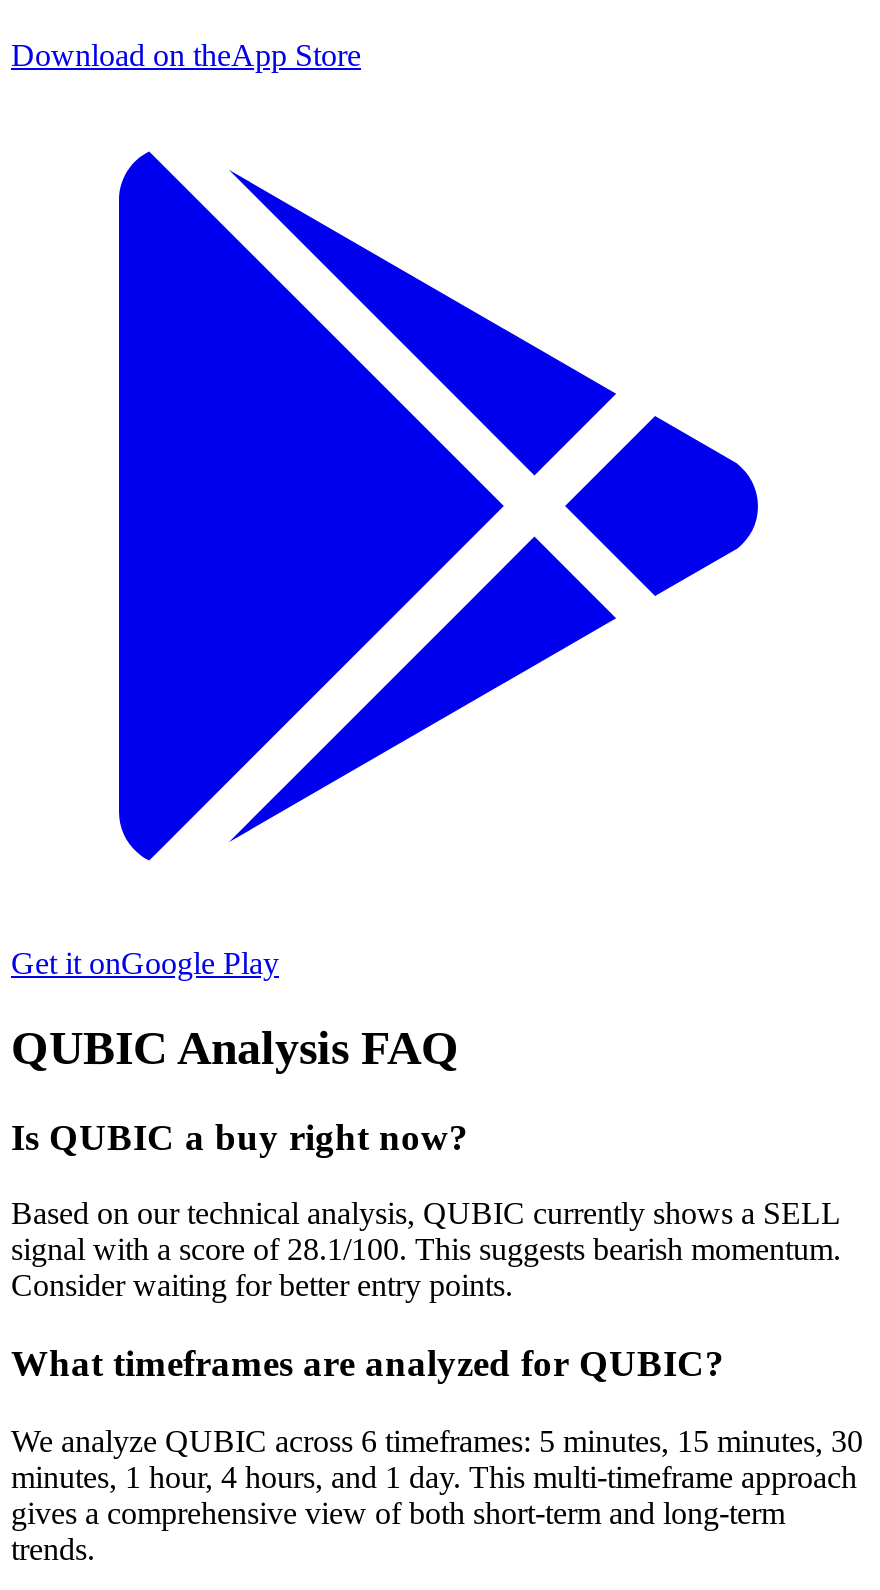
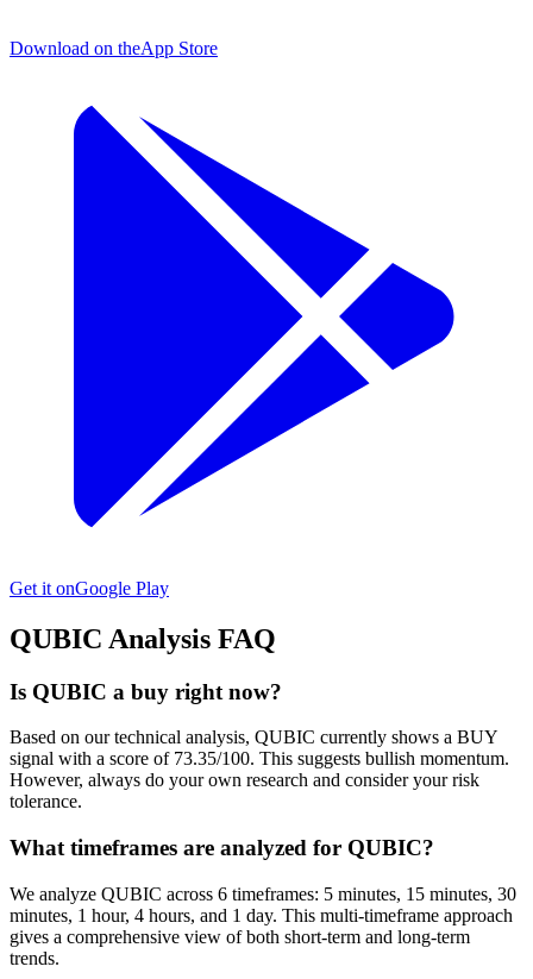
- Based on our technical analysis, QUBIC currently shows a SELL
- signal with a score of 28.1/100. This suggests bearish momentum.
- Consider waiting for better entry points.
+ Based on our technical analysis, QUBIC currently shows a BUY
+ signal with a score of 73.35/100. This suggests bullish momentum.
+ However, always do your own research and consider your risk
+ tolerance.
